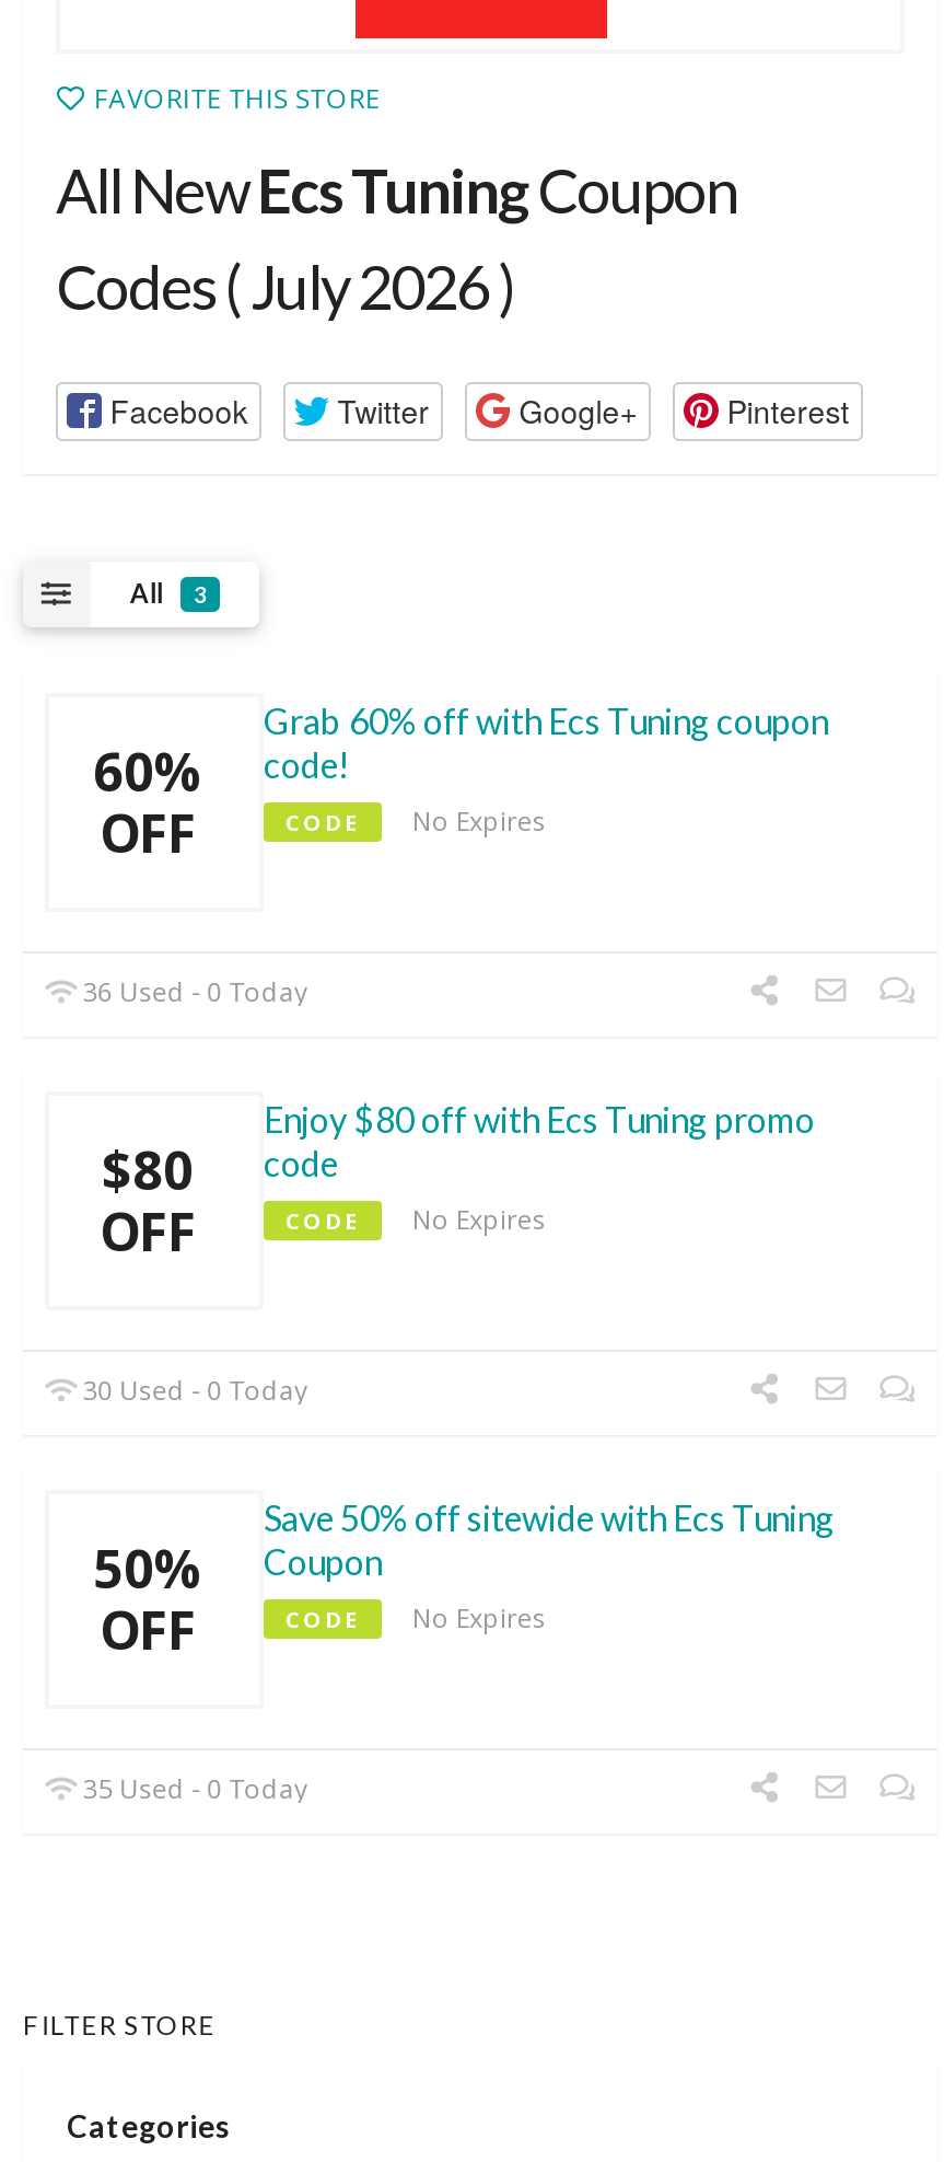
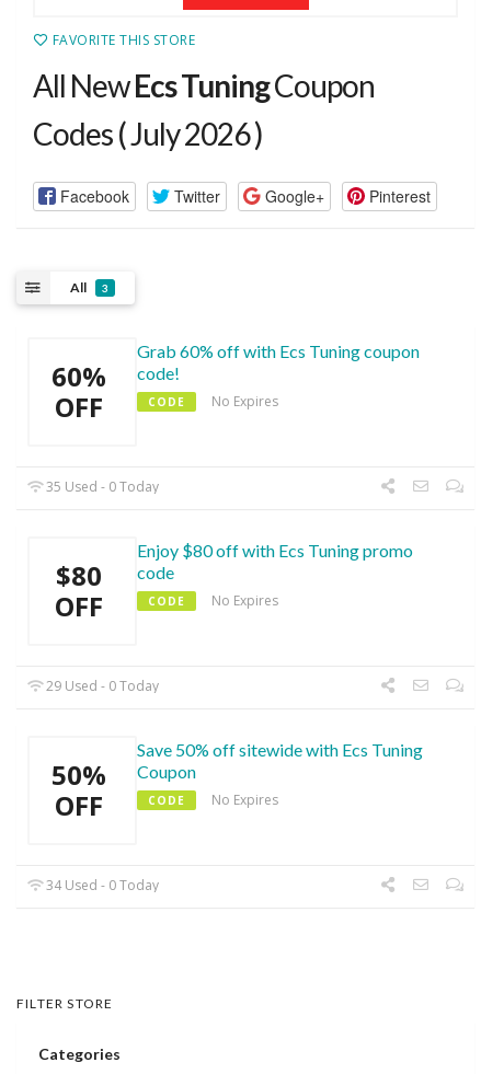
- 36 Used - 0 Today
+ 35 Used - 0 Today

- 30 Used - 0 Today
+ 29 Used - 0 Today

- 35 Used - 0 Today
+ 34 Used - 0 Today
